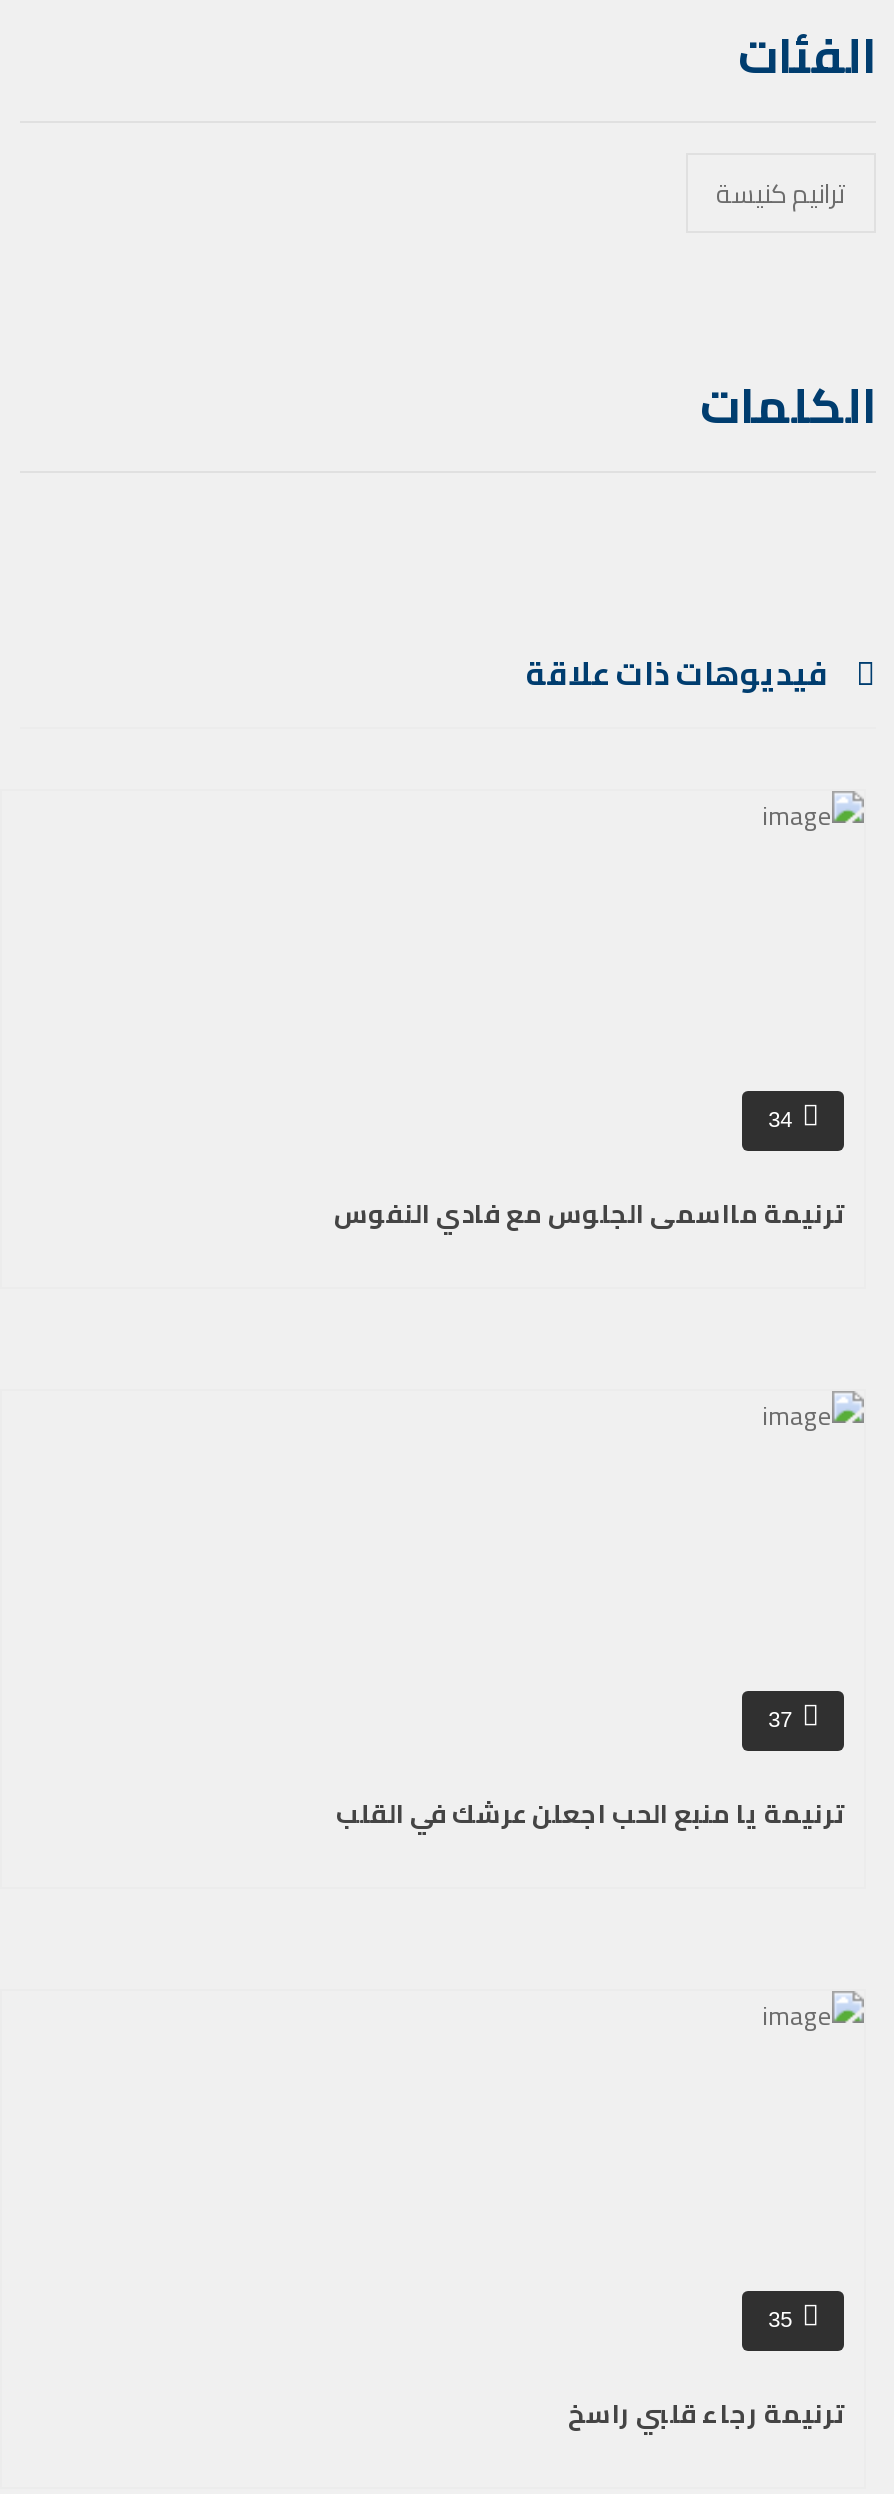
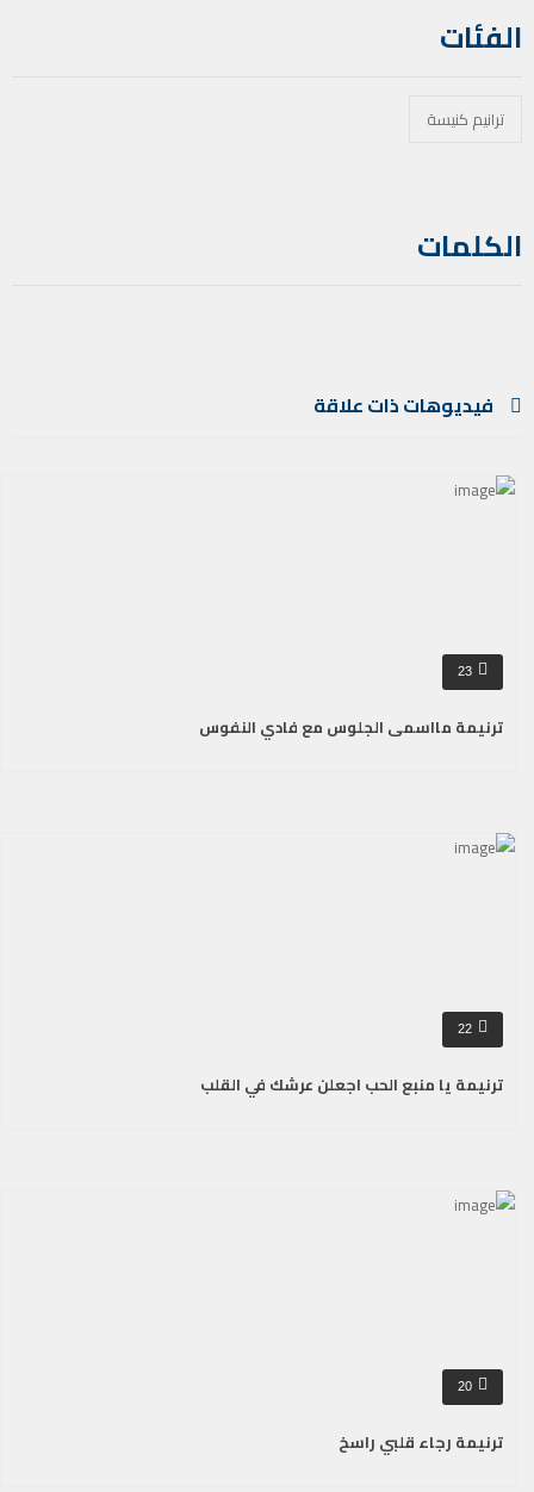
- 34
+ 23

- 37
+ 22

- 35
+ 20
